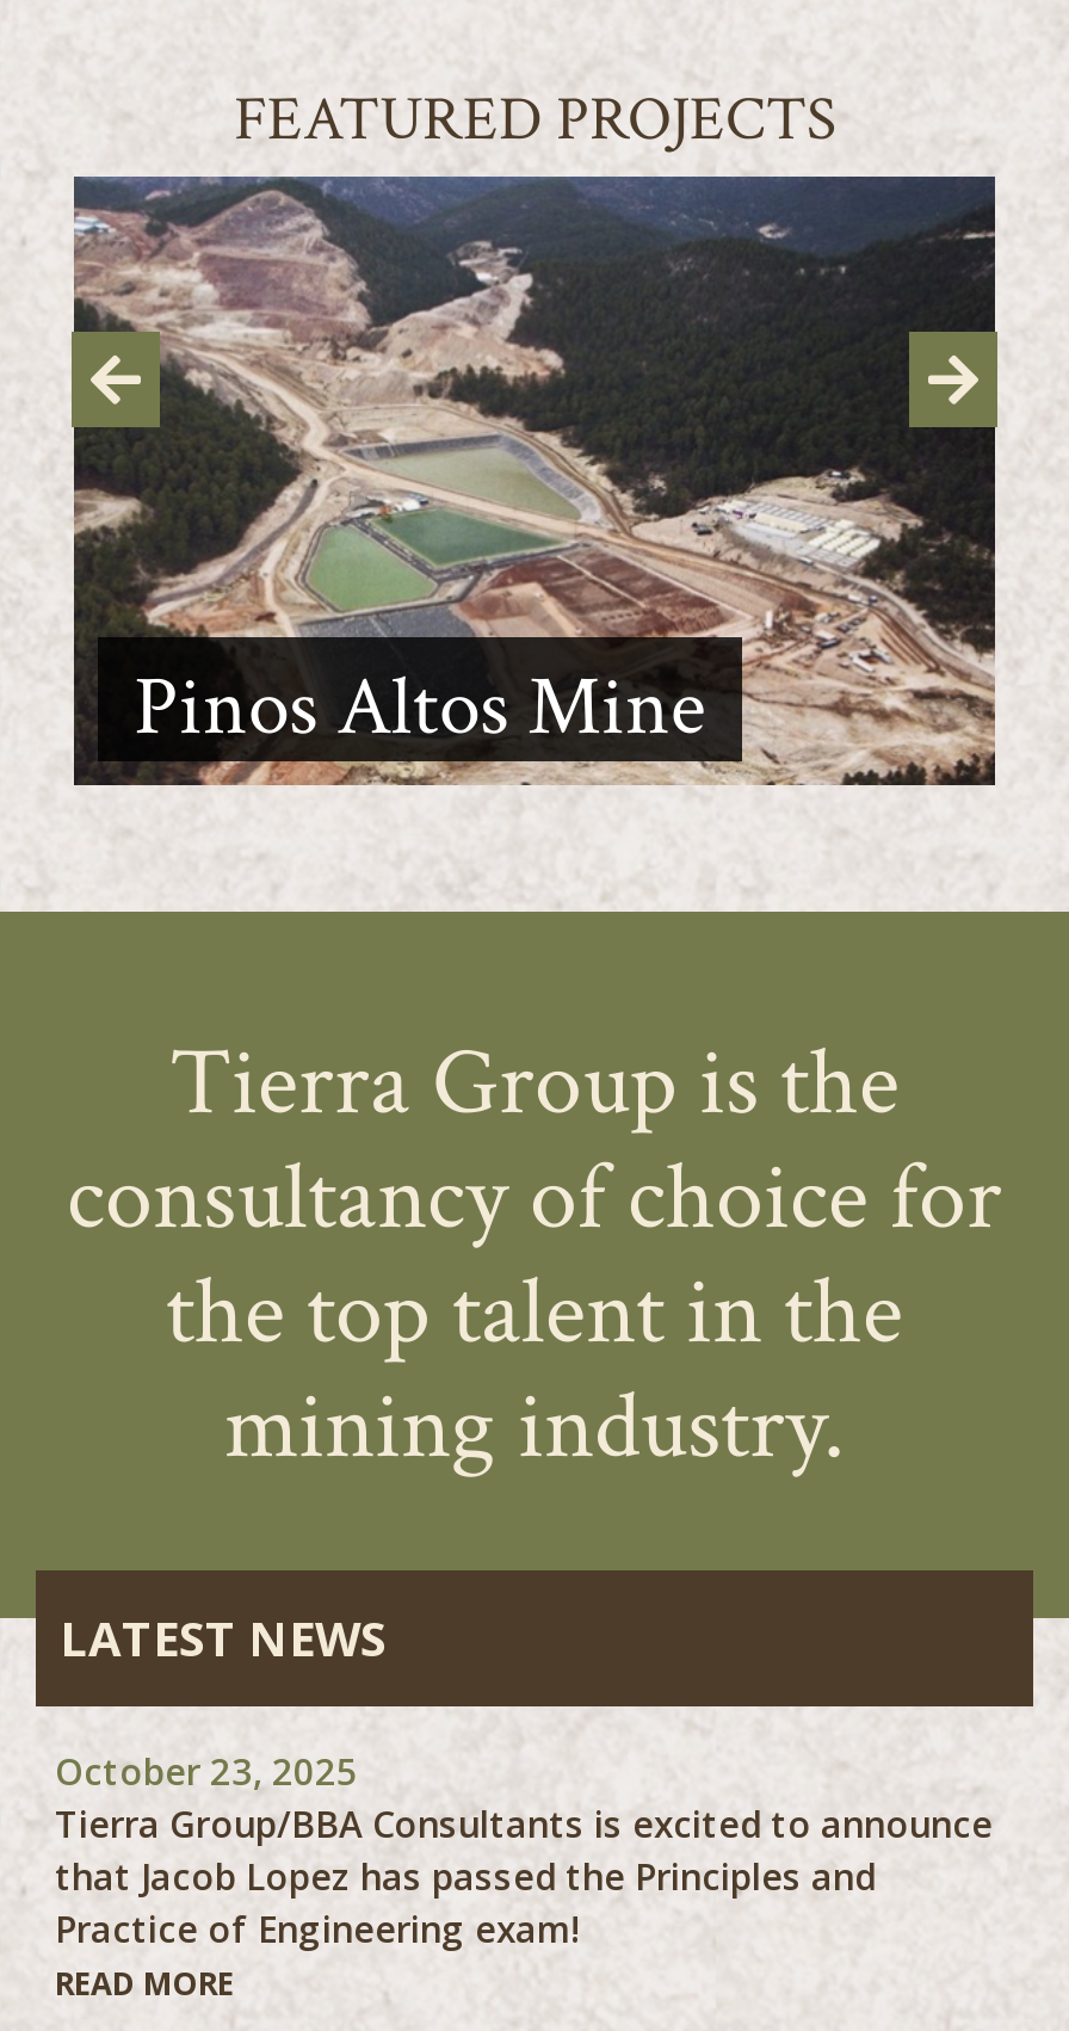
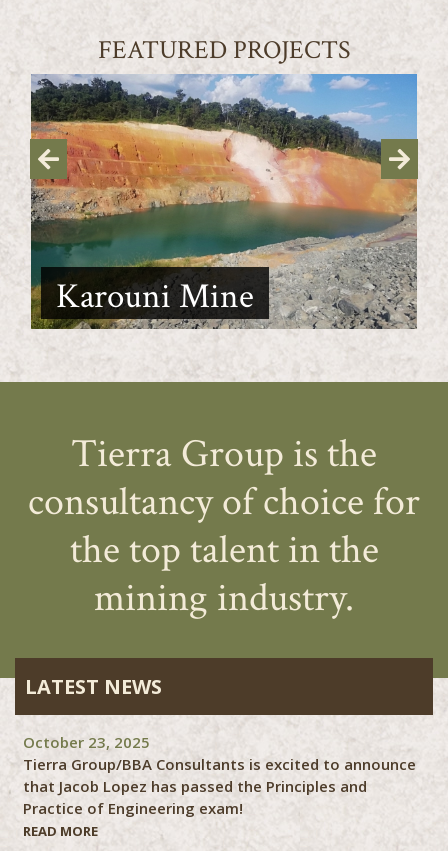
- [image]
- Pinos Altos Mine
+ [image]
+ Karouni Mine
